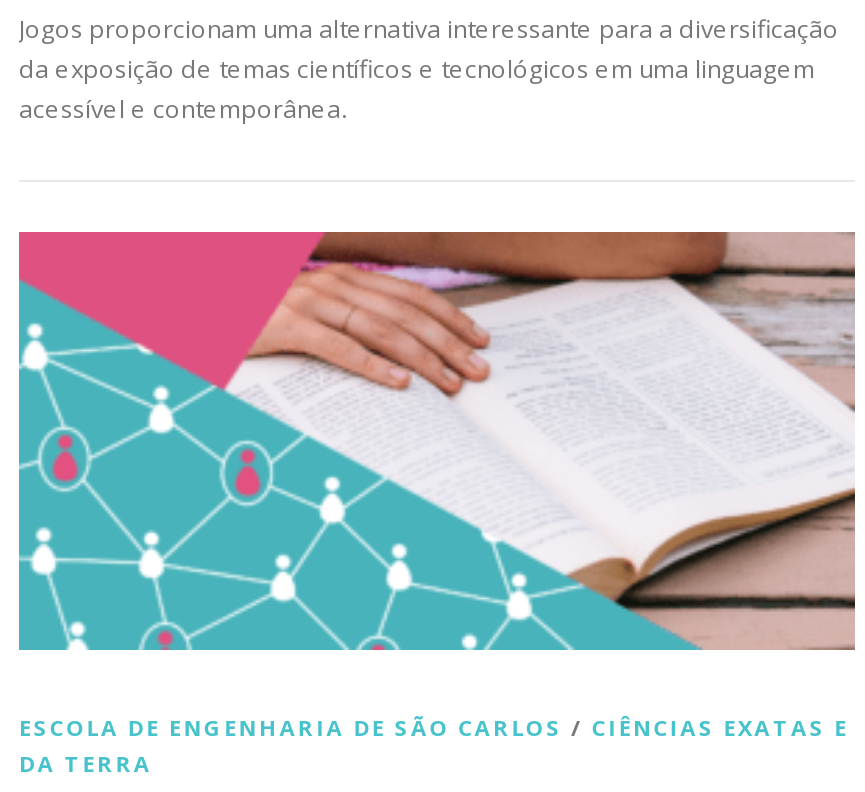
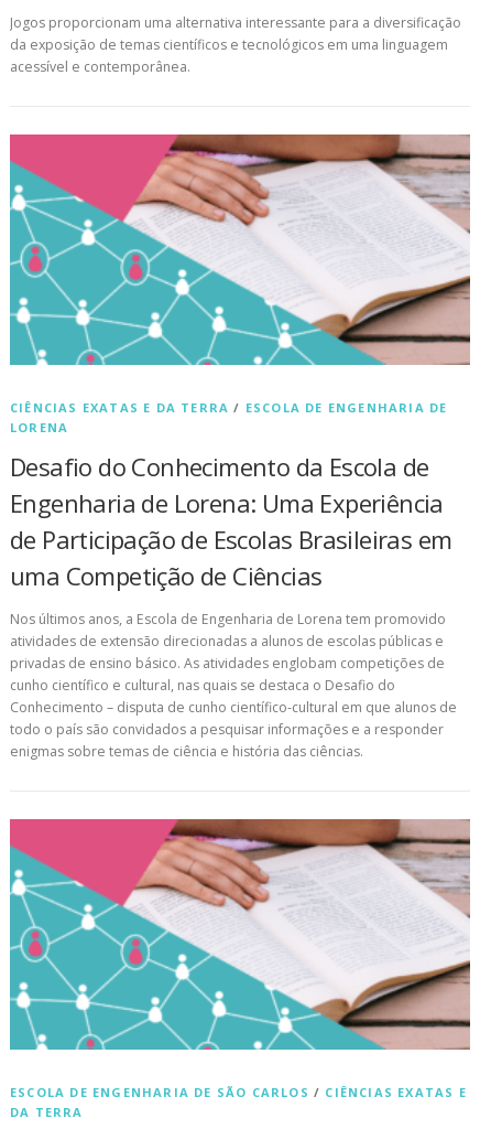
+ CIÊNCIAS EXATAS E DA TERRA / ESCOLA DE ENGENHARIA DE
+ LORENA
+ Desafio do Conhecimento da Escola de
+ Engenharia de Lorena: Uma Experiência
+ de Participação de Escolas Brasileiras em
+ uma Competição de Ciências
+ Nos últimos anos, a Escola de Engenharia de Lorena tem promovido
+ atividades de extensão direcionadas a alunos de escolas públicas e
+ privadas de ensino básico. As atividades englobam competições de
+ cunho científico e cultural, nas quais se destaca o Desafio do
+ Conhecimento – disputa de cunho científico-cultural em que alunos de
+ todo o país são convidados a pesquisar informações e a responder
+ enigmas sobre temas de ciência e história das ciências.
